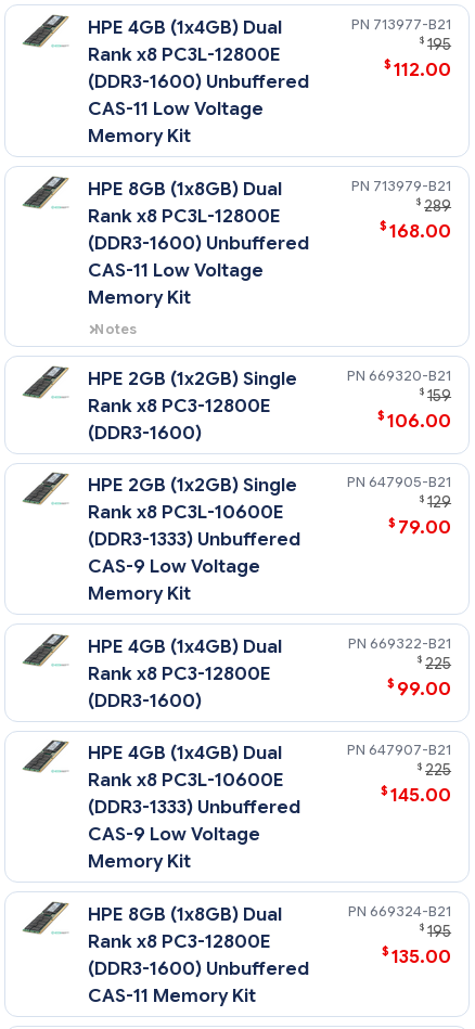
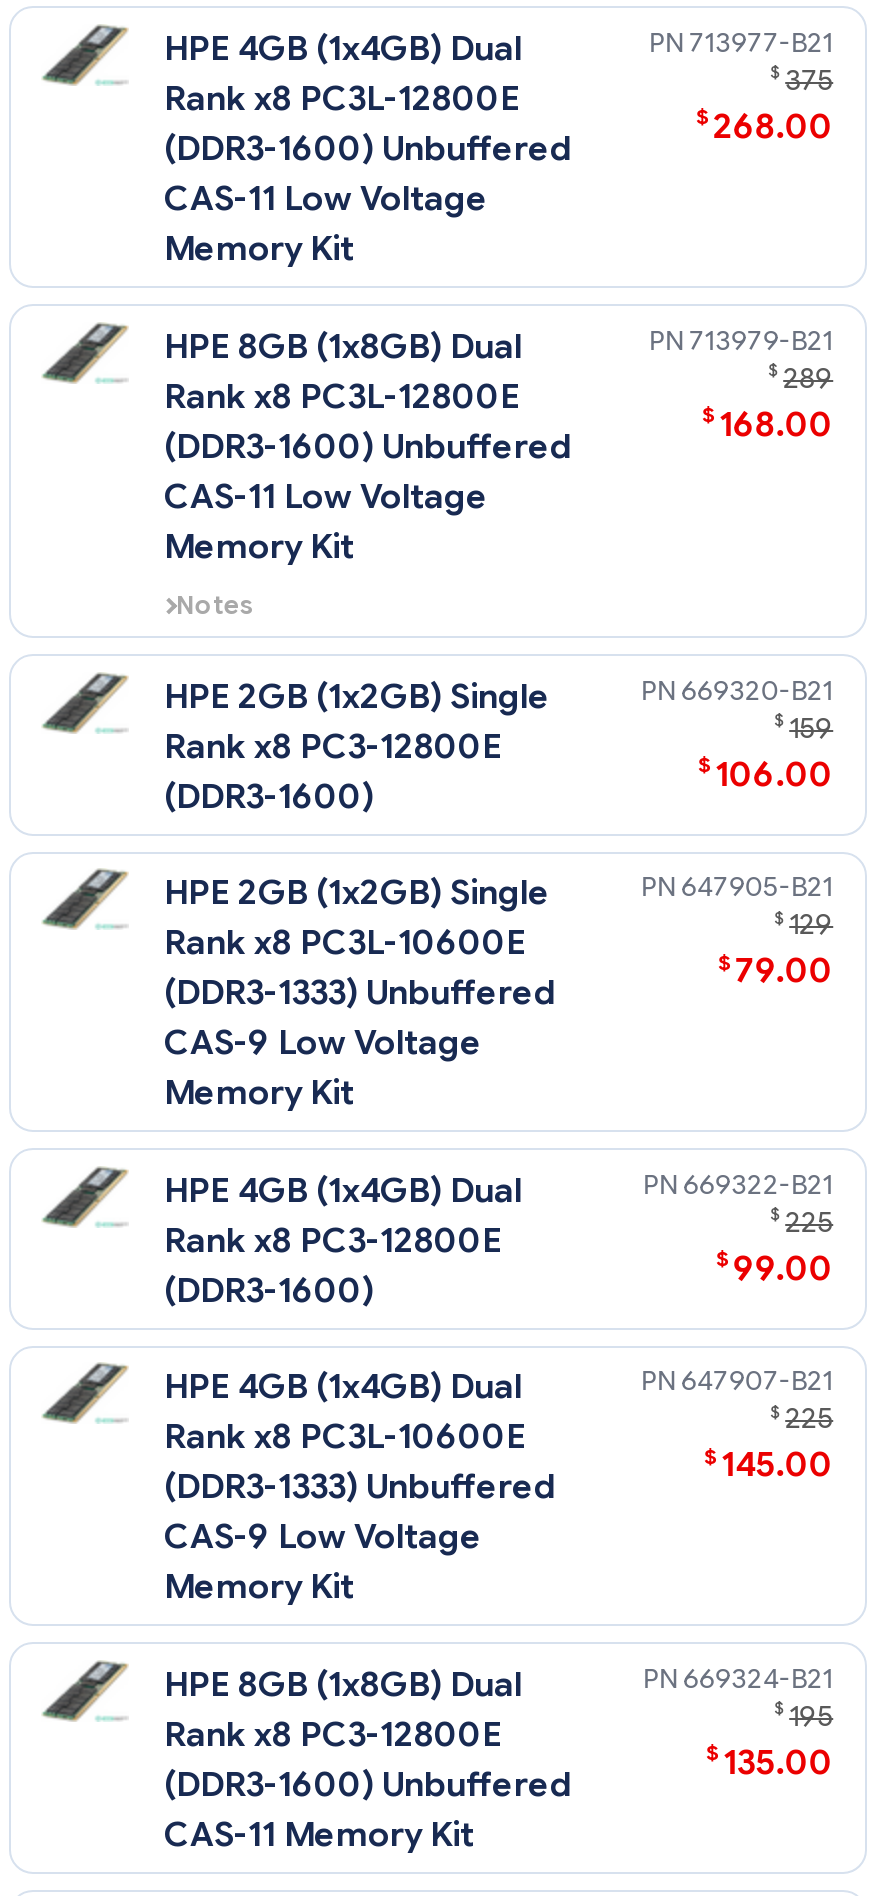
- $ 195
+ $ 375

- $ 112.00
+ $ 268.00
